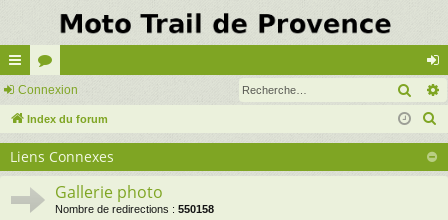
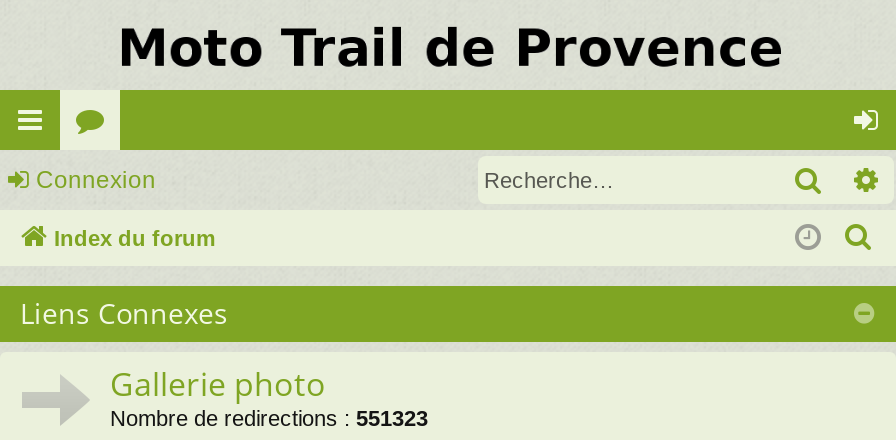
- Nombre de redirections : 550158
+ Nombre de redirections : 551323
